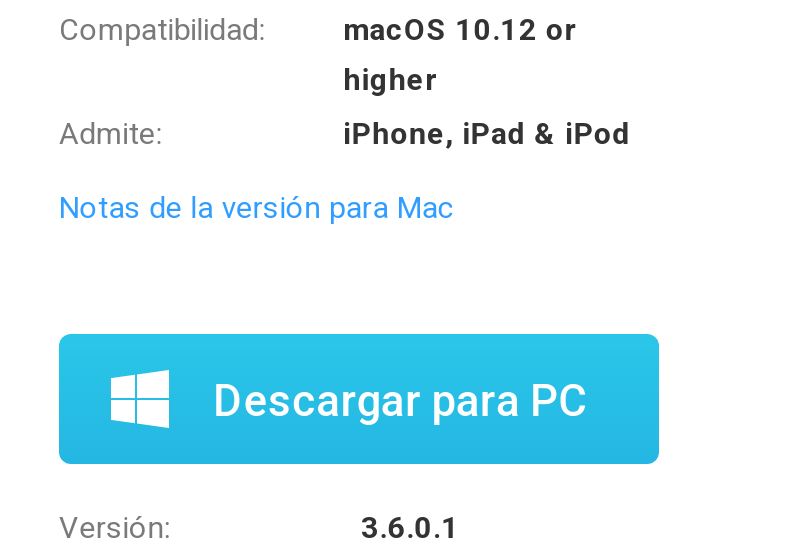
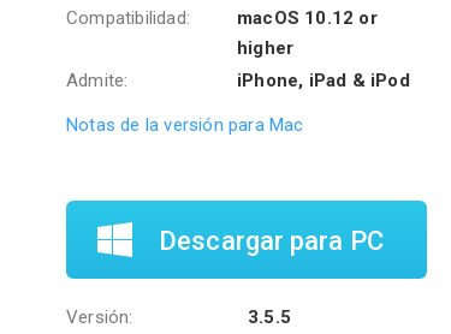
- 3.6.0.1
+ 3.5.5
